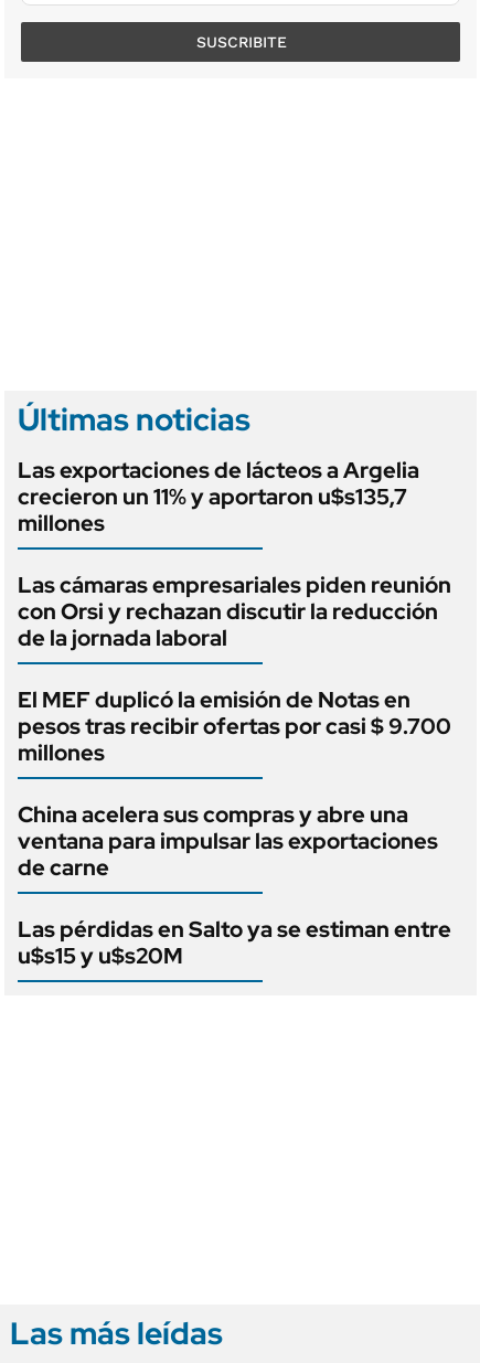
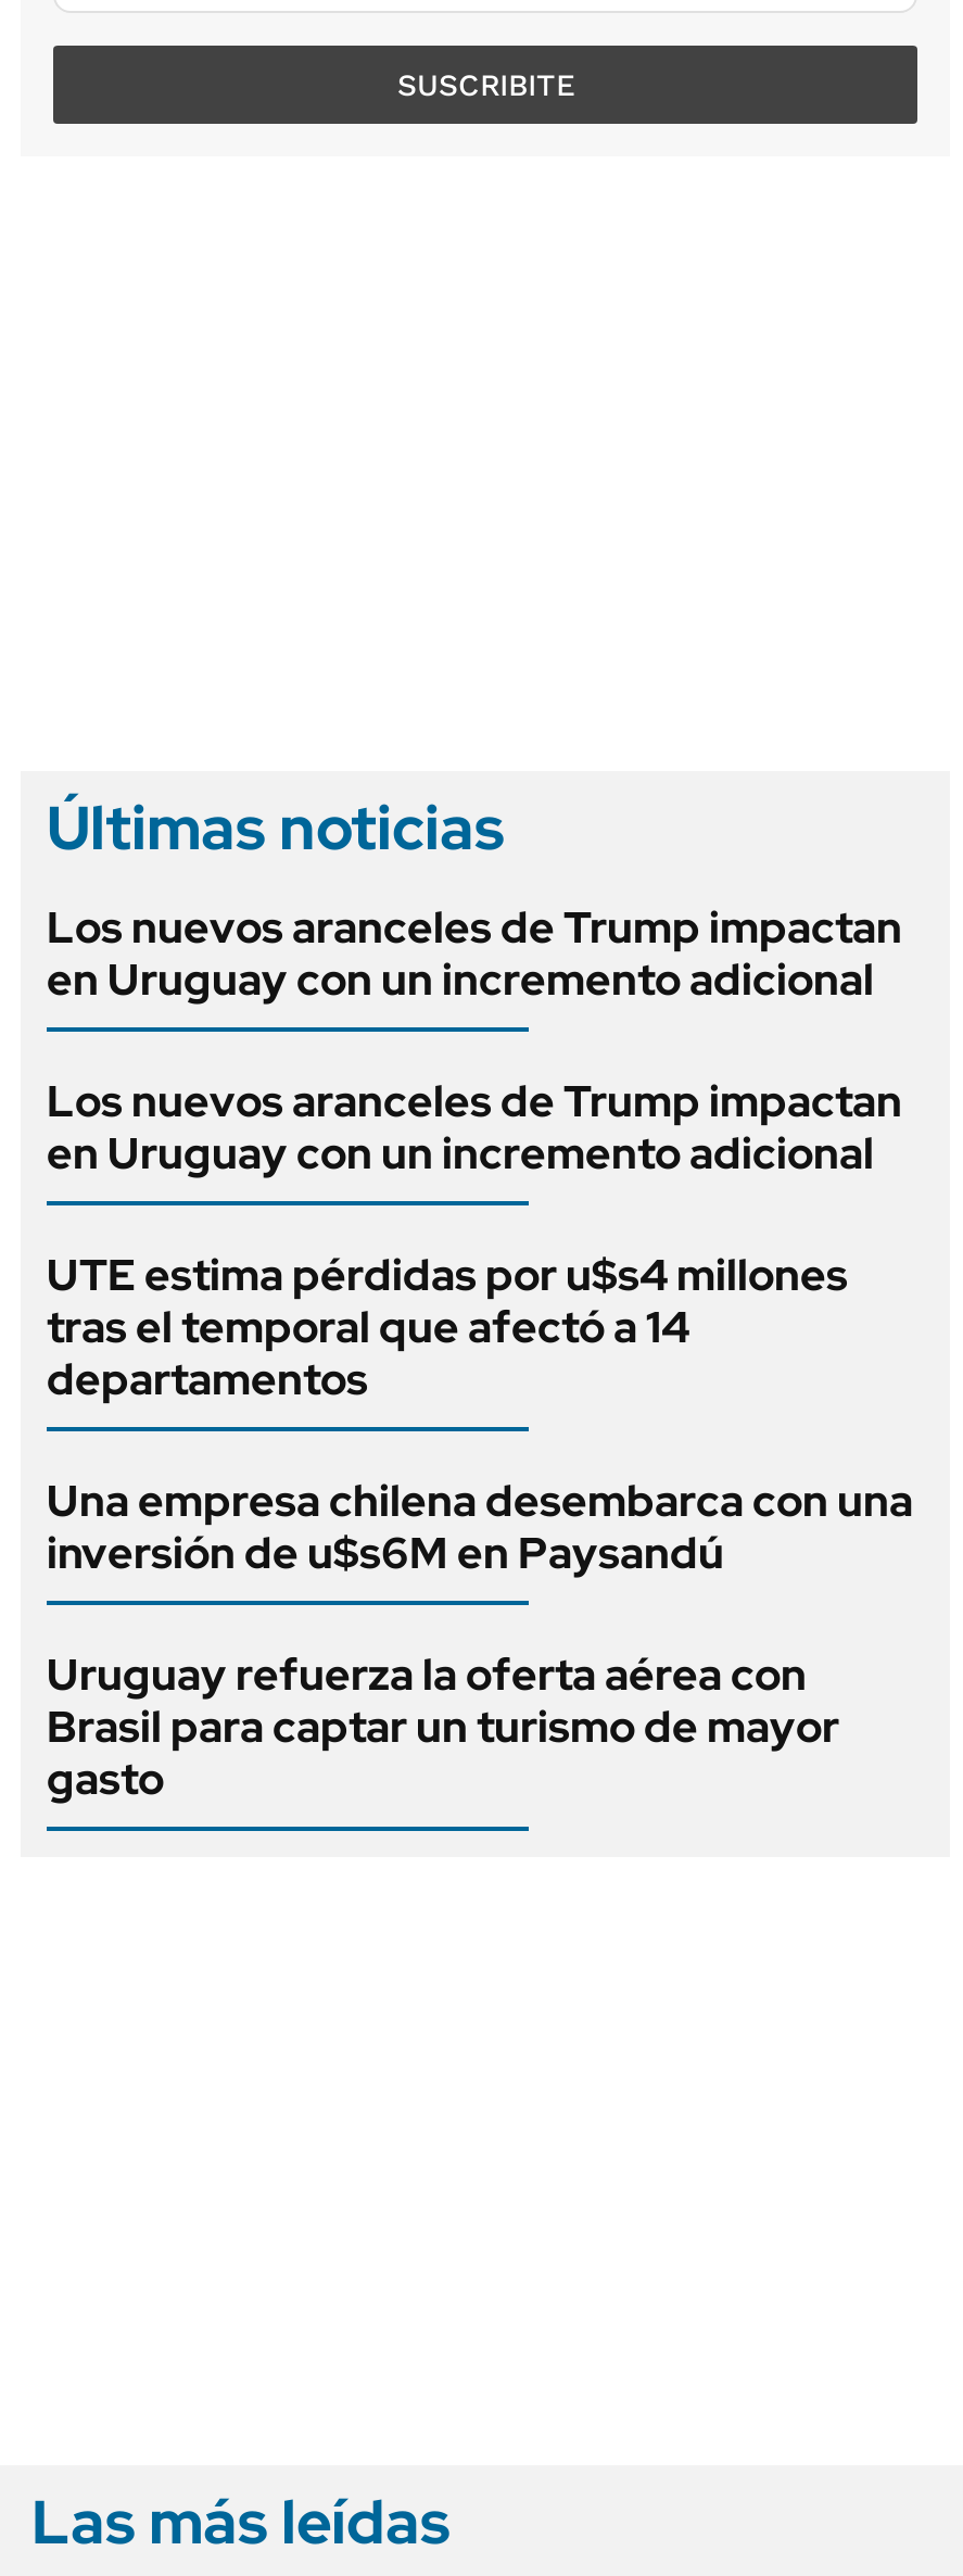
- Las exportaciones de lácteos a Argelia
- crecieron un 11% y aportaron u$s135,7
- millones
+ Los nuevos aranceles de Trump impactan
+ en Uruguay con un incremento adicional

- Las cámaras empresariales piden reunión
- con Orsi y rechazan discutir la reducción
- de la jornada laboral
+ Los nuevos aranceles de Trump impactan
+ en Uruguay con un incremento adicional

- El MEF duplicó la emisión de Notas en
- pesos tras recibir ofertas por casi $ 9.700
- millones
+ UTE estima pérdidas por u$s4 millones
+ tras el temporal que afectó a 14
+ departamentos

- China acelera sus compras y abre una
- ventana para impulsar las exportaciones
- de carne
+ Una empresa chilena desembarca con una
+ inversión de u$s6M en Paysandú

- Las pérdidas en Salto ya se estiman entre
- u$s15 y u$s20M
+ Uruguay refuerza la oferta aérea con
+ Brasil para captar un turismo de mayor
+ gasto
